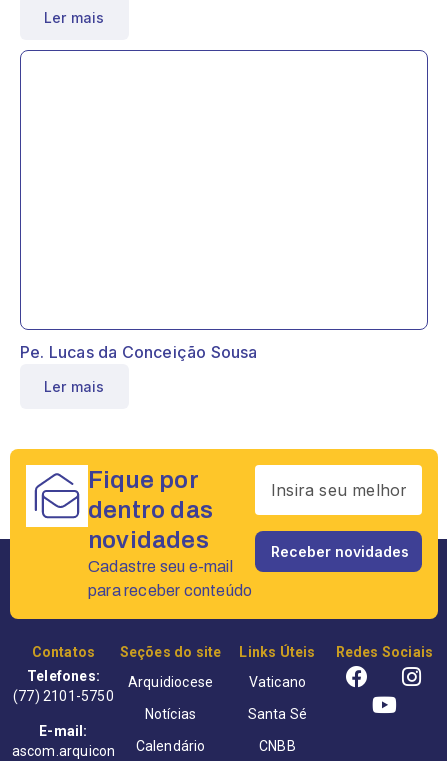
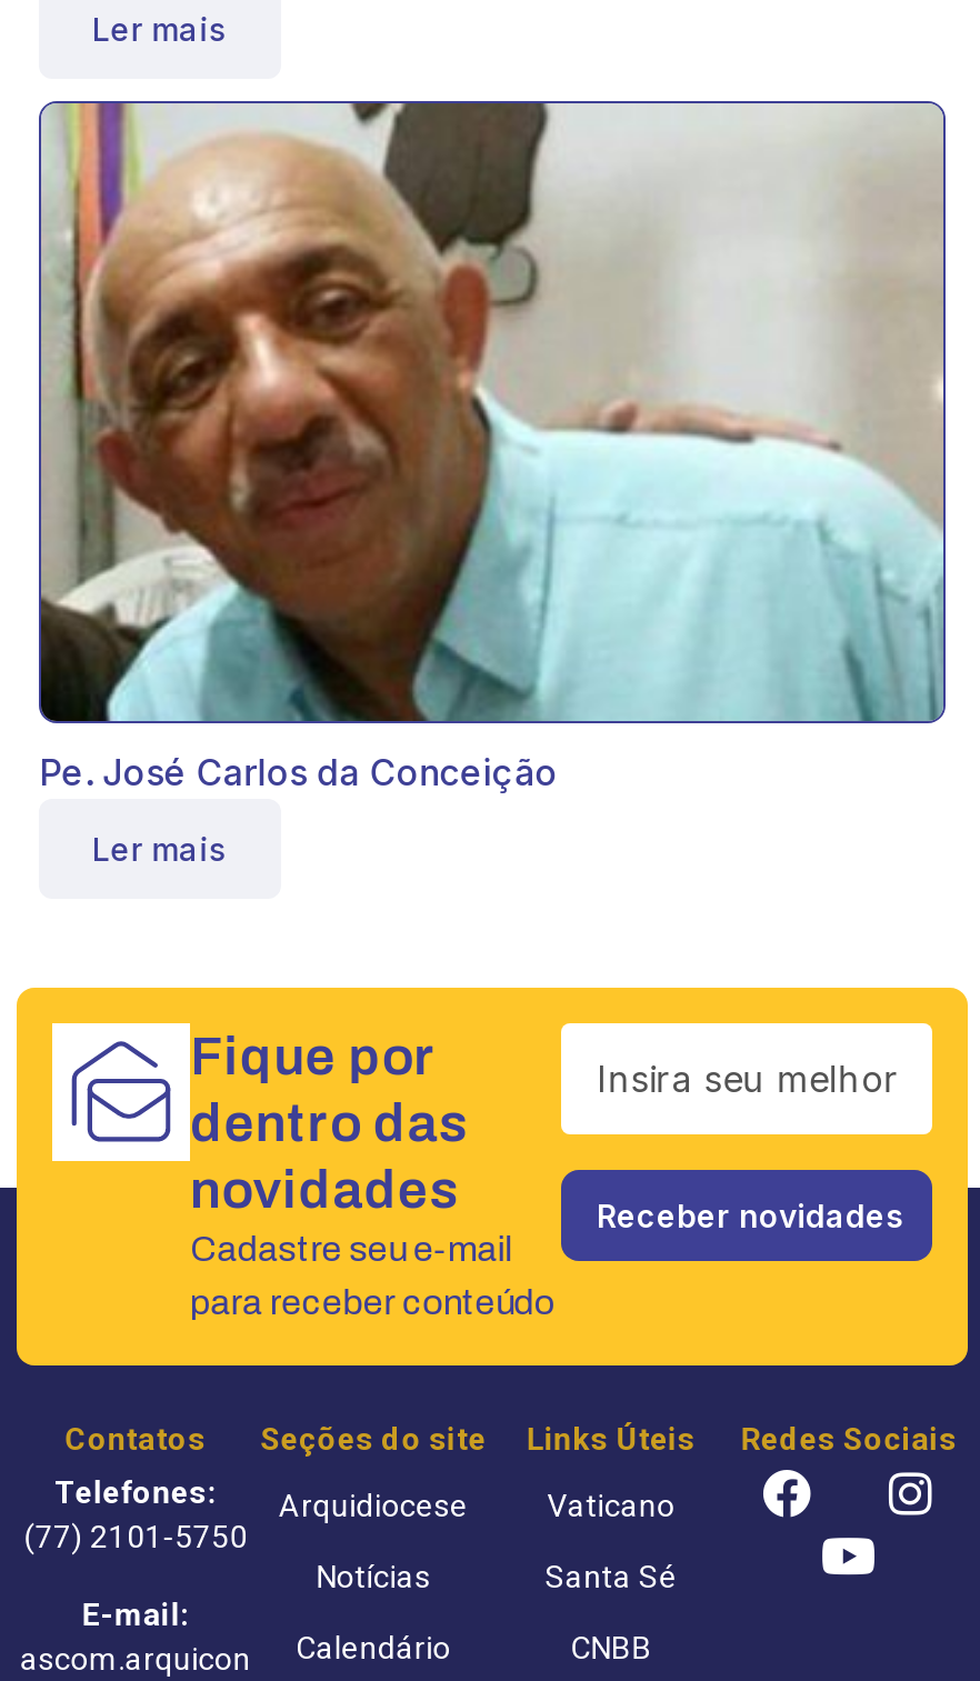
+ [image]

- Pe. Lucas da Conceição Sousa
+ Pe. José Carlos da Conceição
